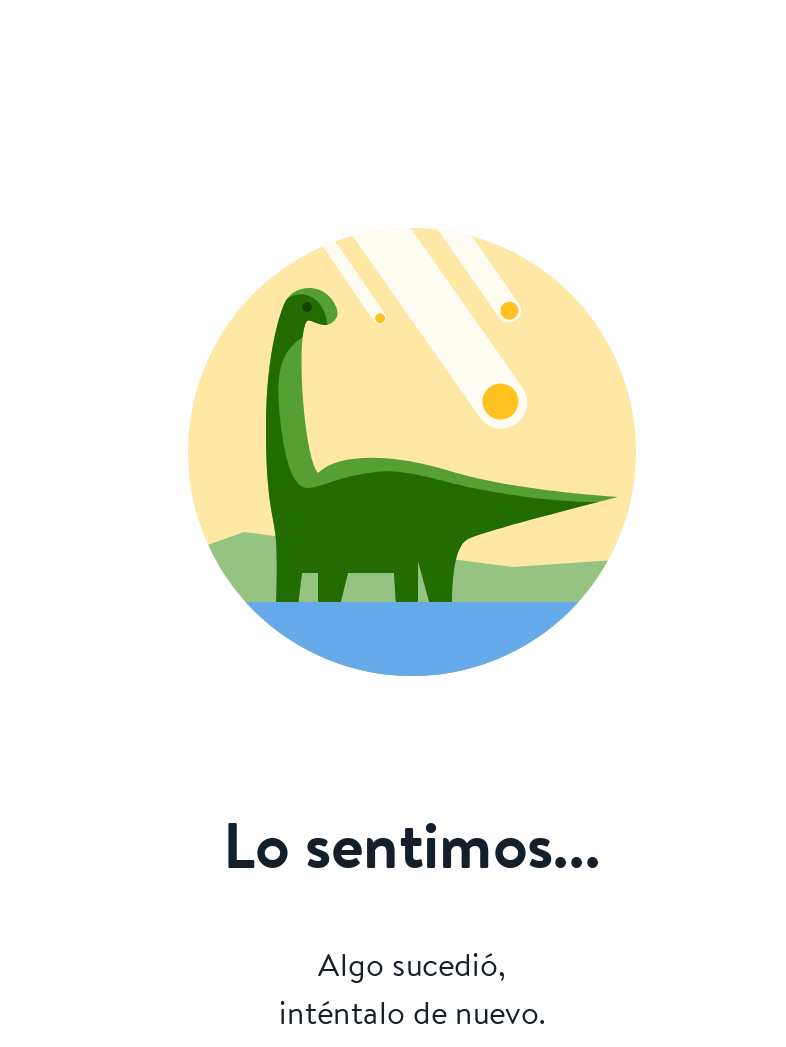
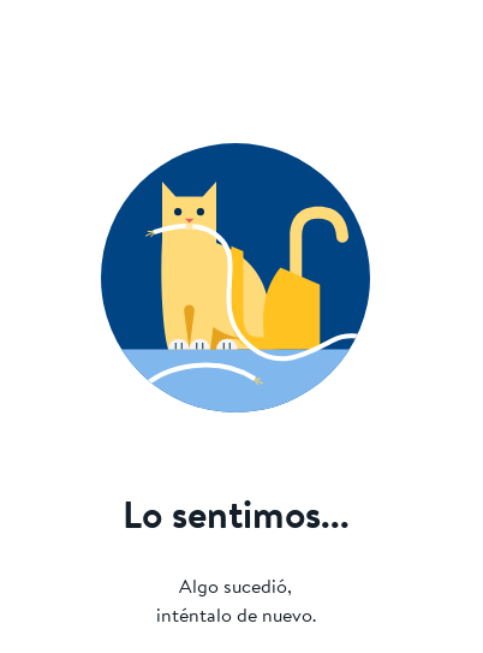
- [image]
+ [image]
